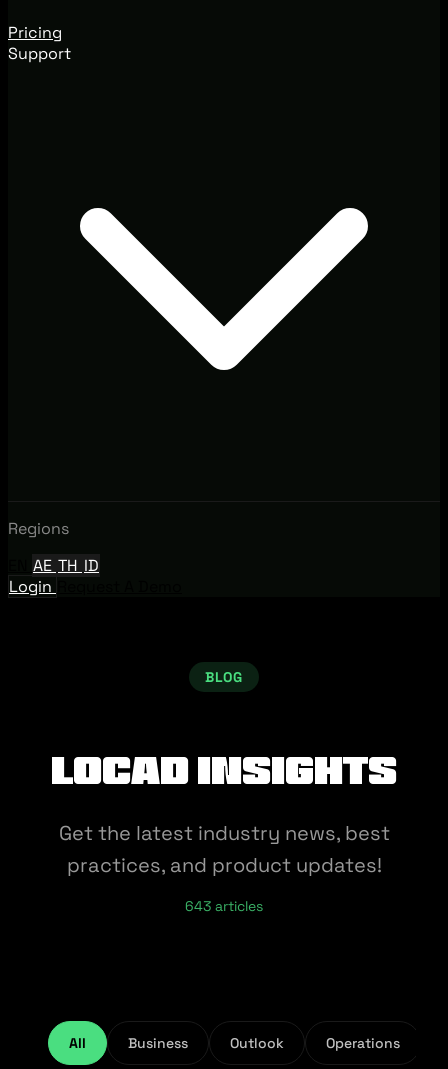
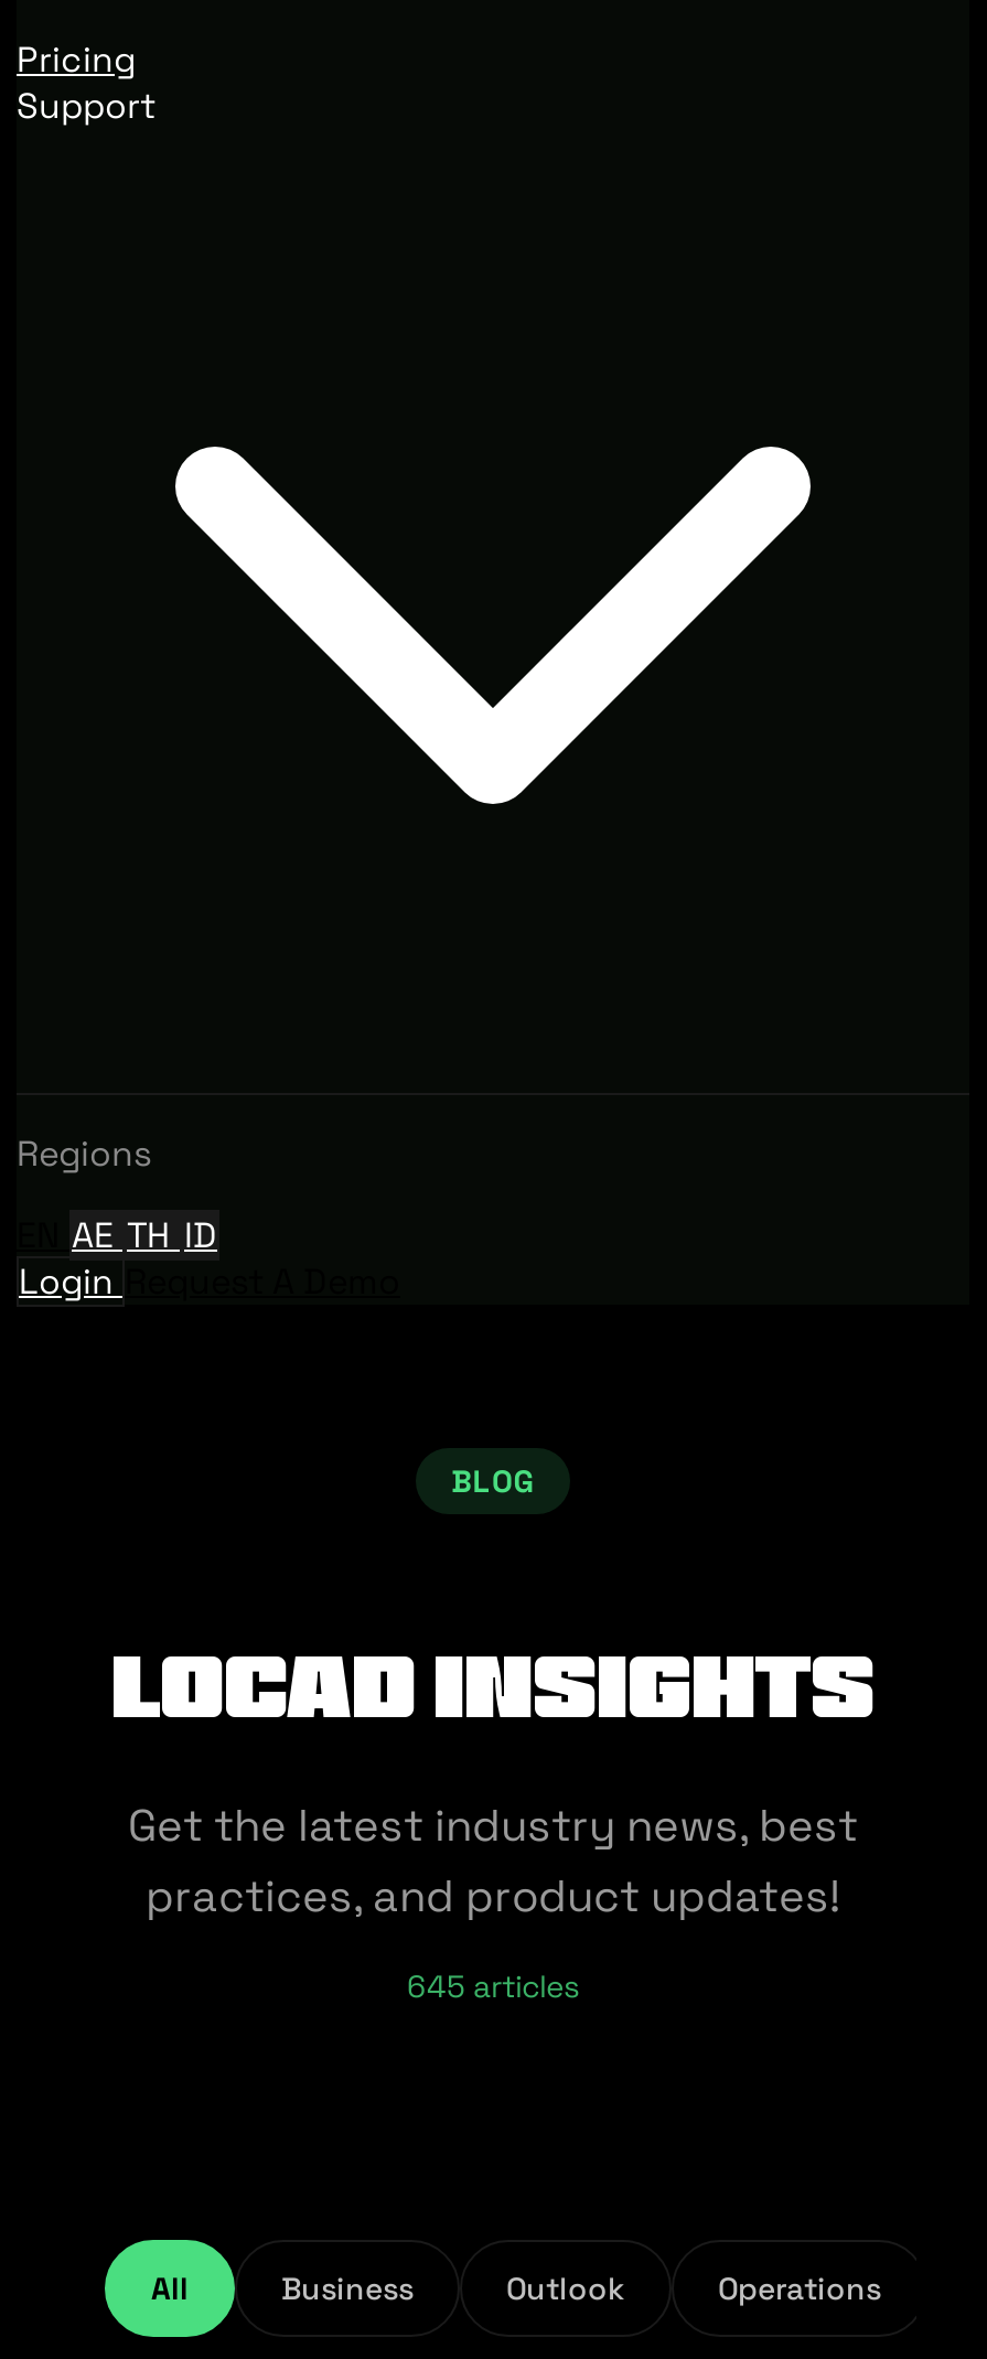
- 643 articles
+ 645 articles
